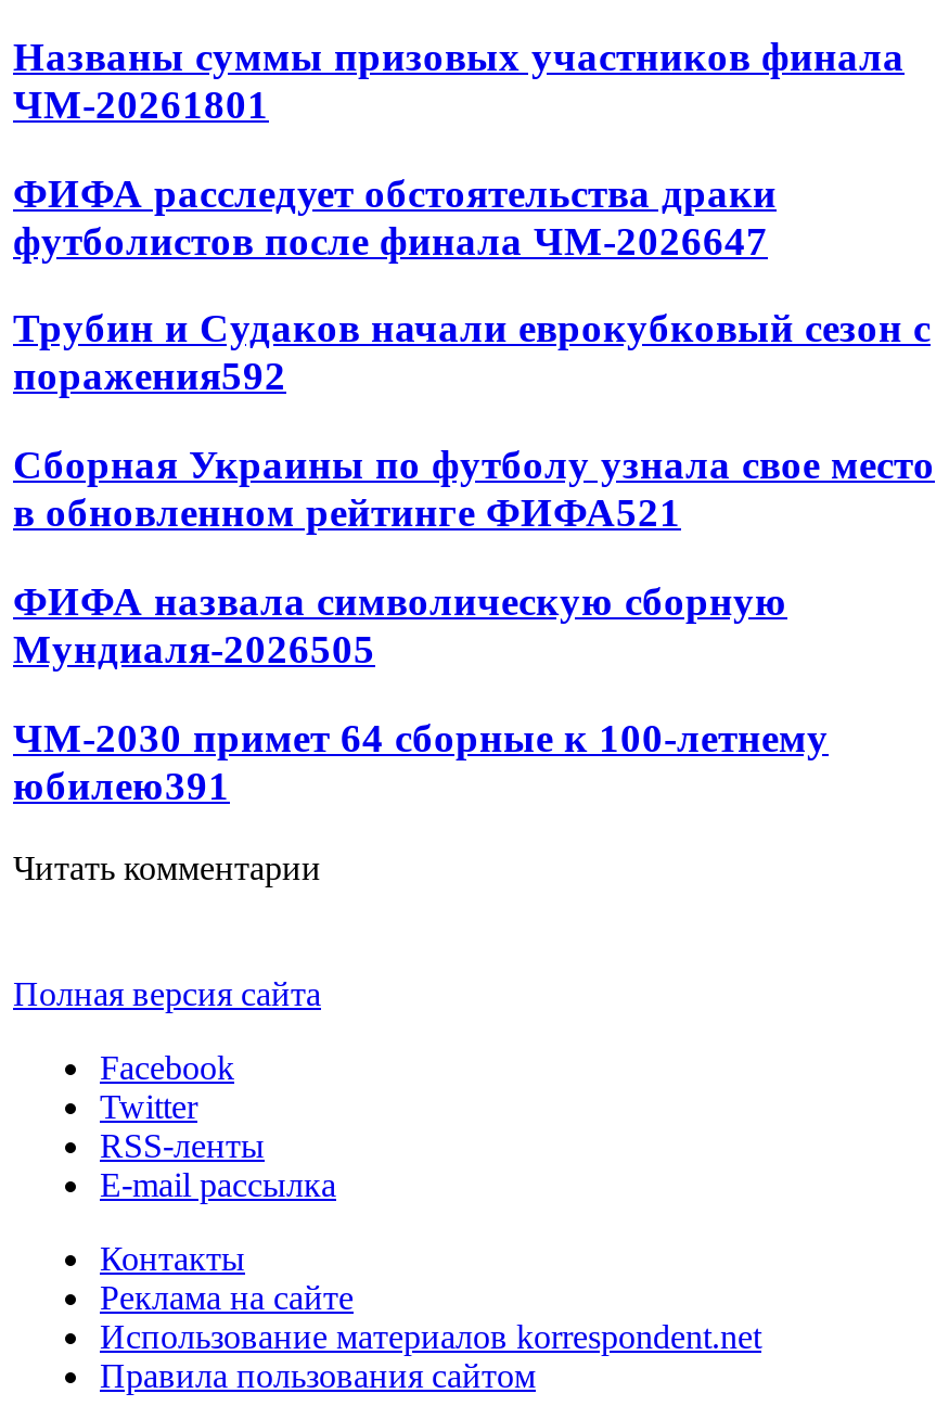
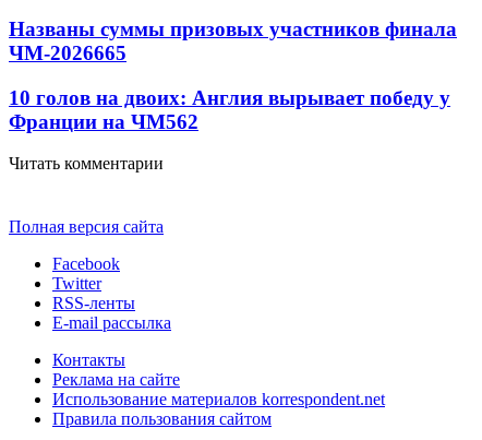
- ЧМ-20261801
- ФИФА расследует обстоятельства драки
- футболистов после финала ЧМ-2026647
- Трубин и Судаков начали еврокубковый сезон с
- поражения592
- Сборная Украины по футболу узнала свое место
- в обновленном рейтинге ФИФА521
- ФИФА назвала символическую сборную
- Мундиаля-2026505
- ЧМ-2030 примет 64 сборные к 100-летнему
- юбилею391
+ ЧМ-2026665
+ 10 голов на двоих: Англия вырывает победу у
+ Франции на ЧМ562
